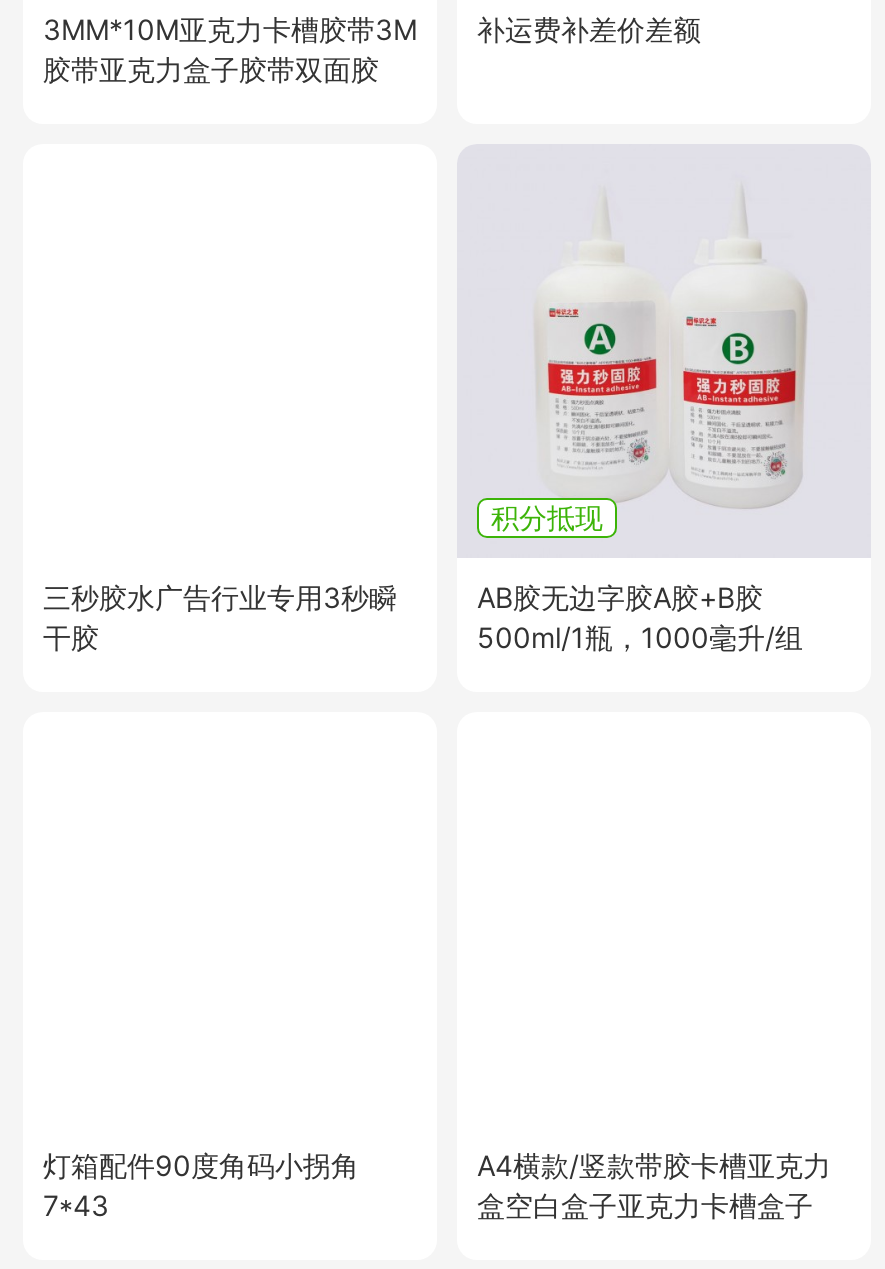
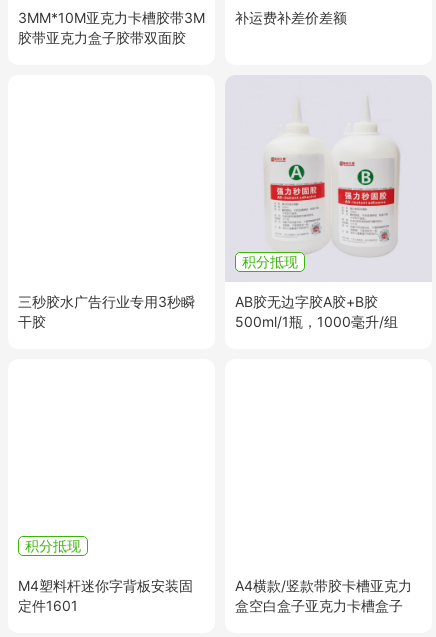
- 灯箱配件90度角码小拐角
- 7*43
+ 积分抵现
+ M4塑料杆迷你字背板安装固
+ 定件1601
